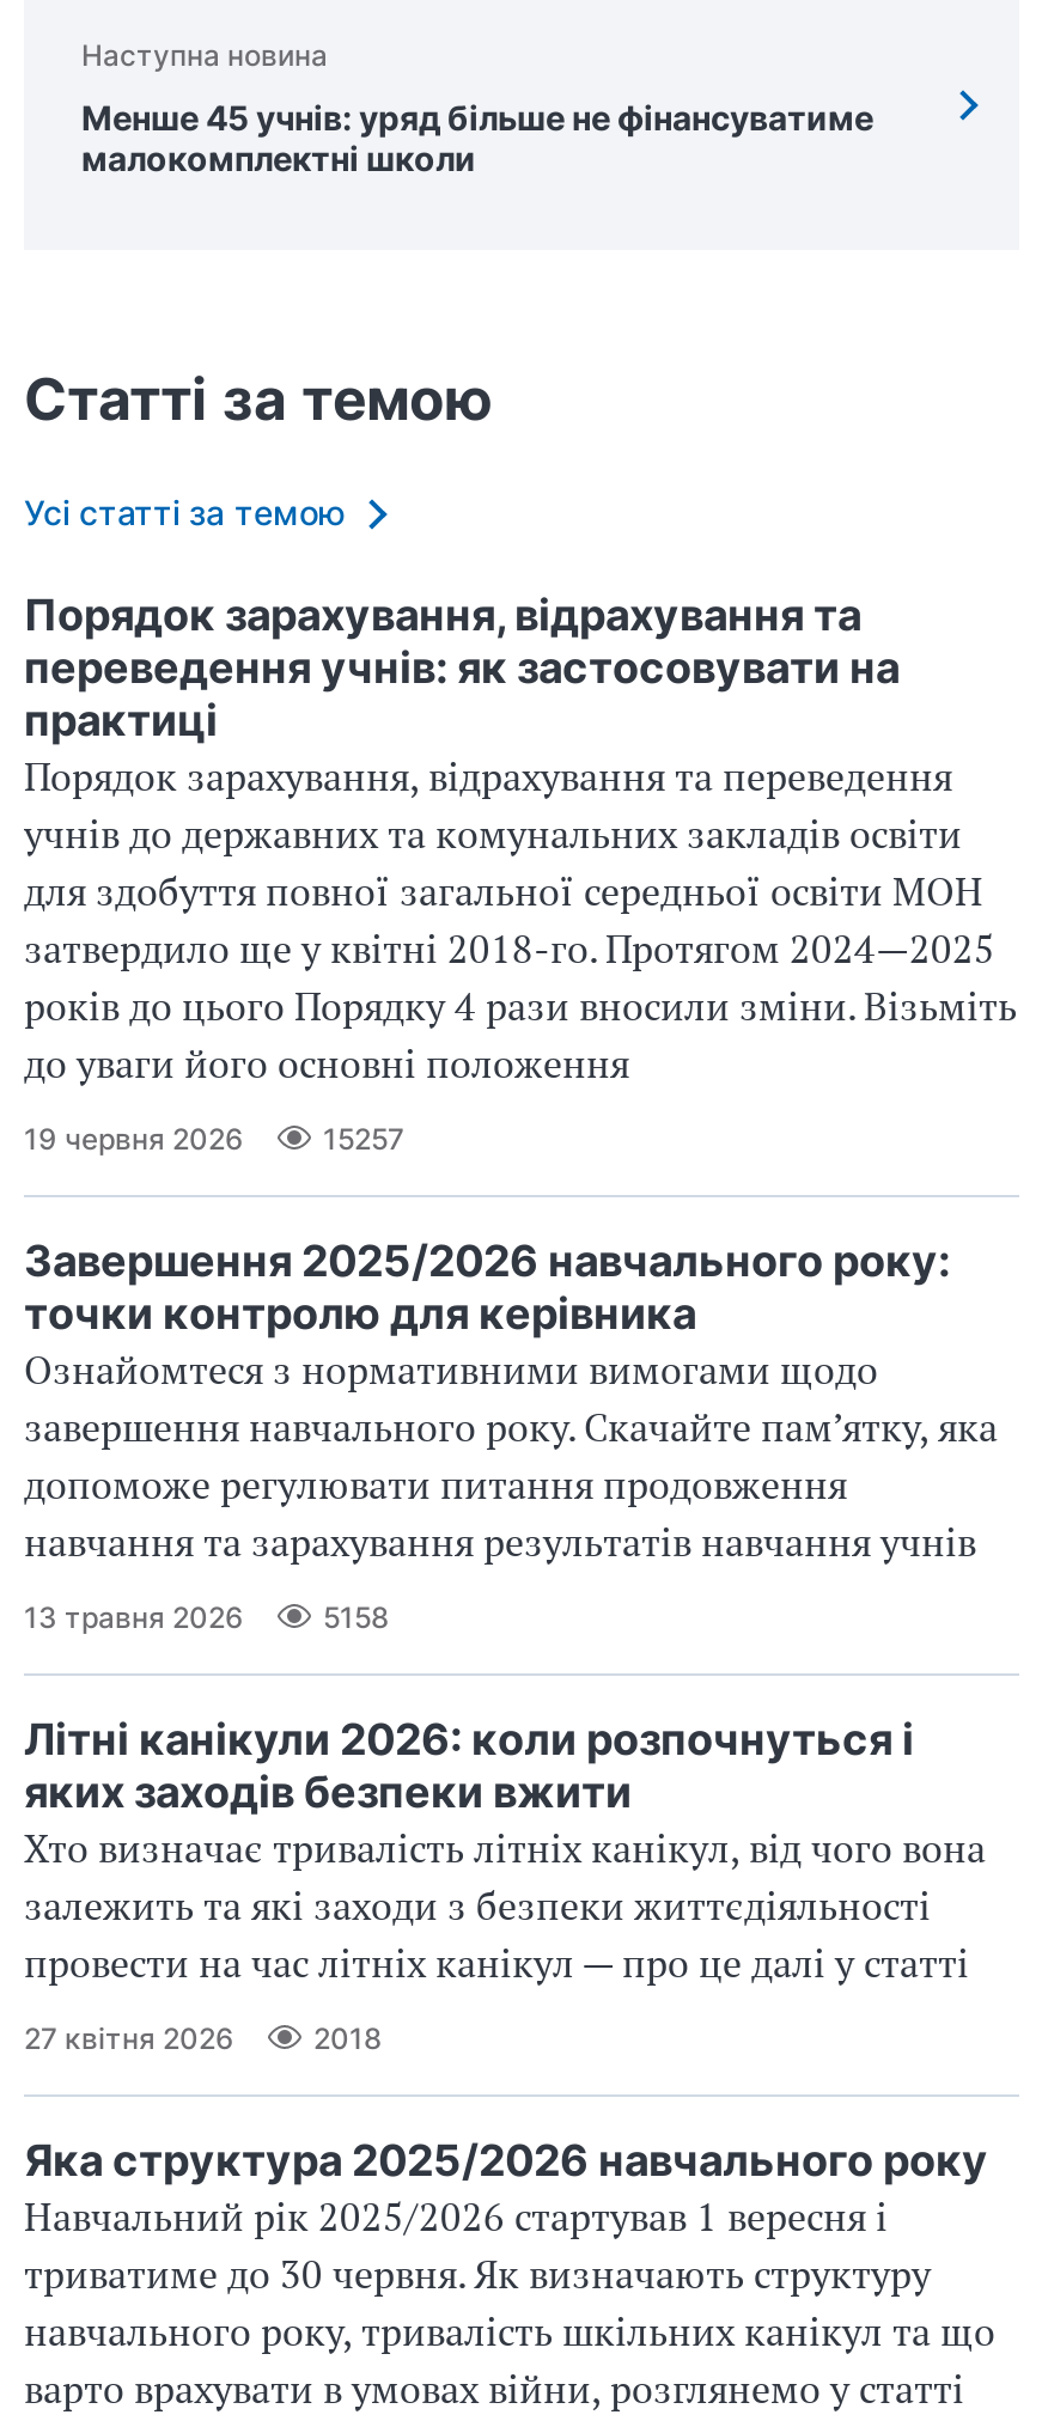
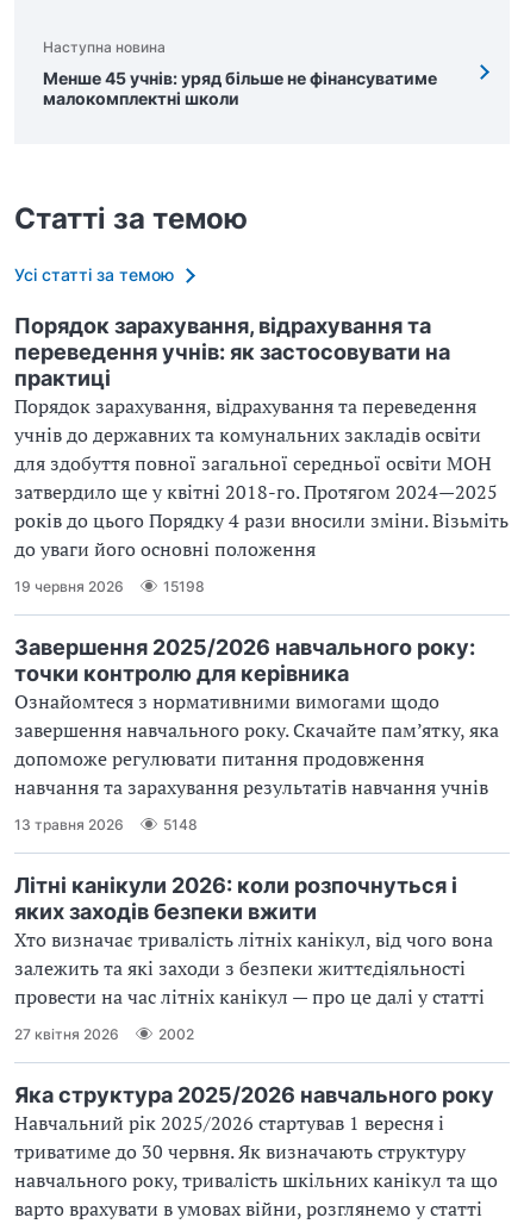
- 15257
+ 15198

- 5158
+ 5148

- 2018
+ 2002
